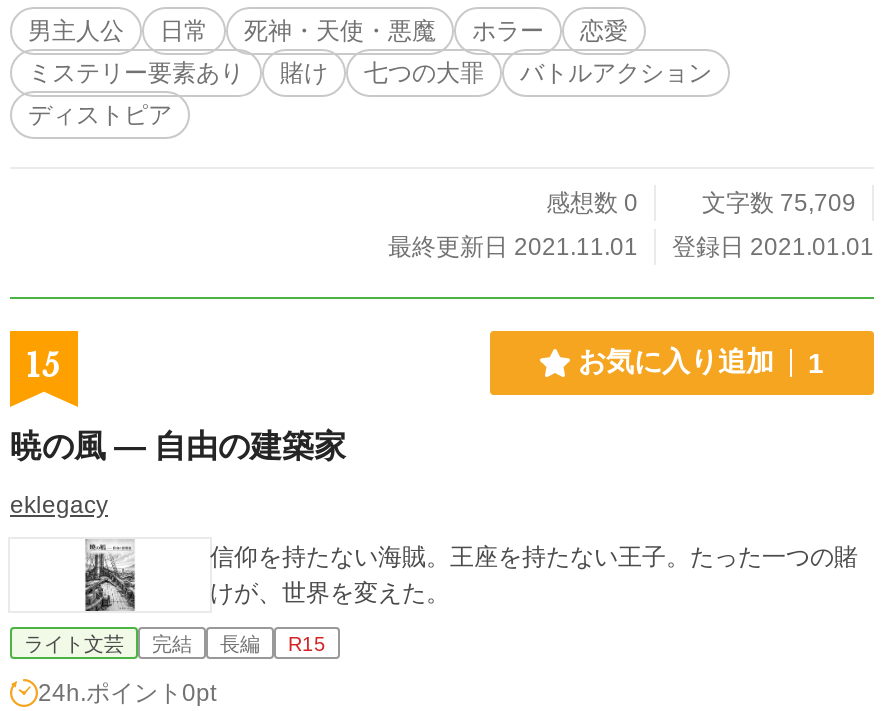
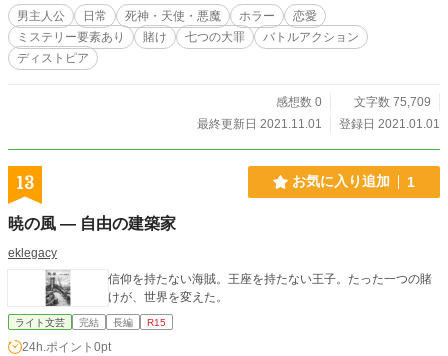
- 15
+ 13
